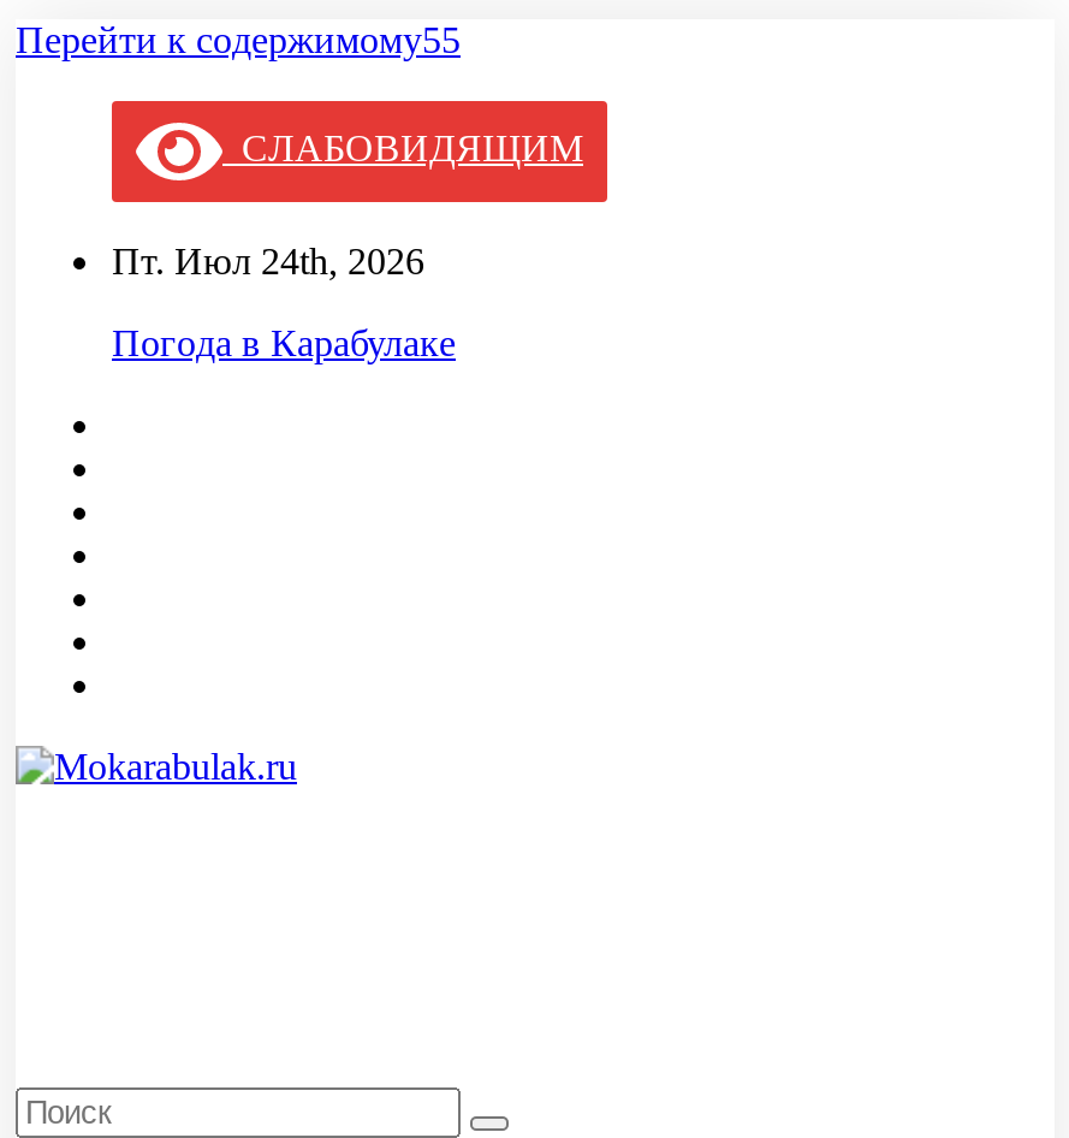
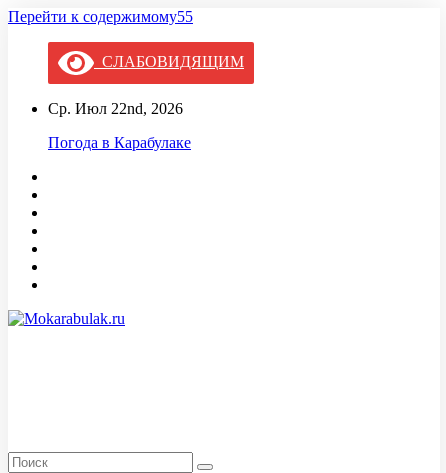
- Пт. Июл 24th, 2026
+ Ср. Июл 22nd, 2026
